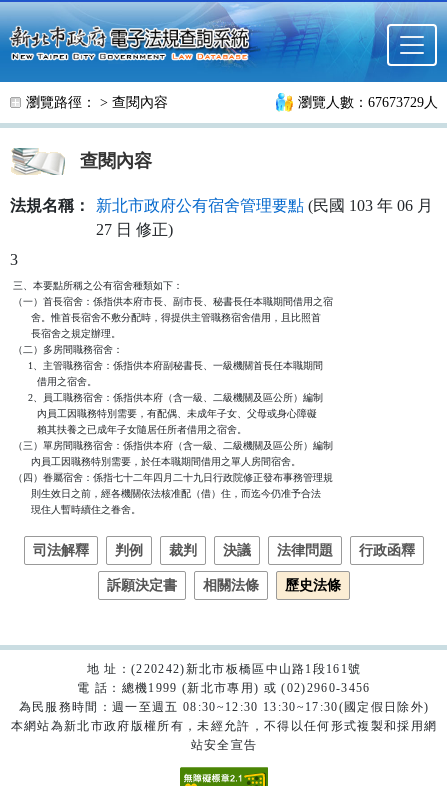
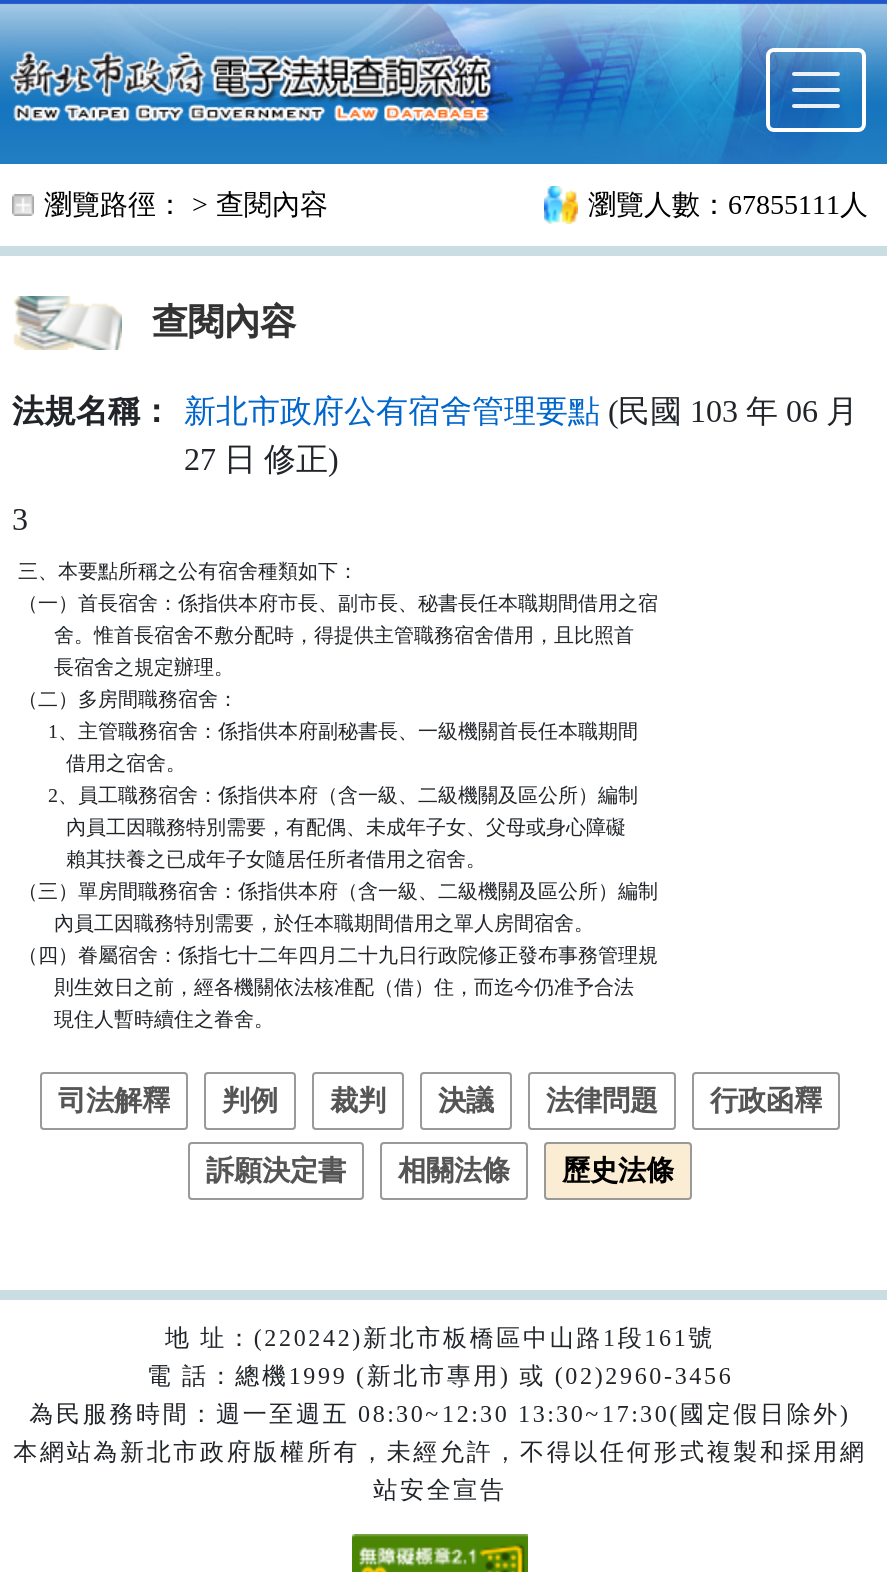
- 瀏覽人數：67673729人
+ 瀏覽人數：67855111人
